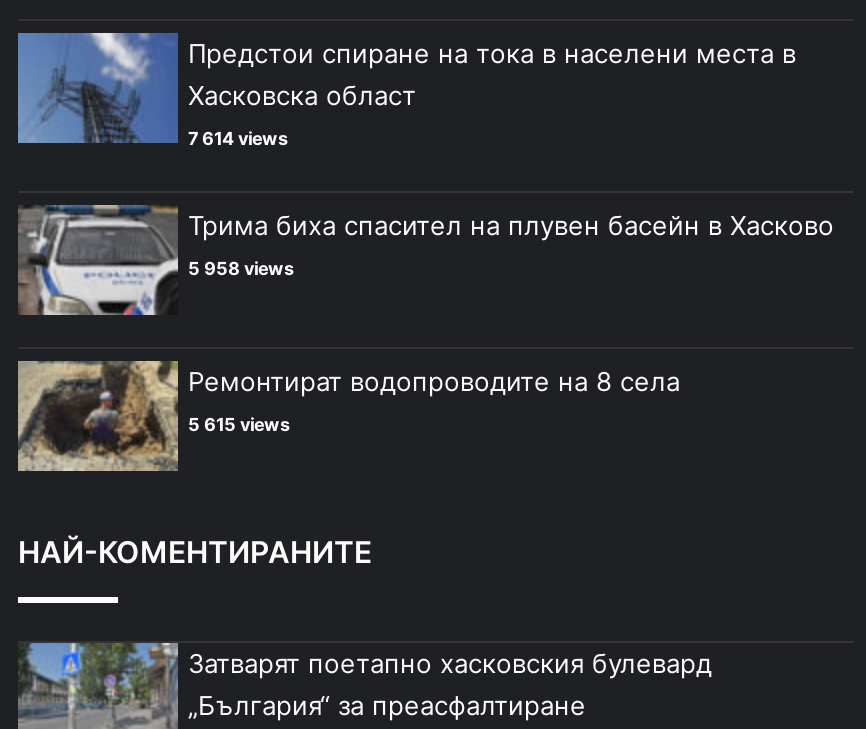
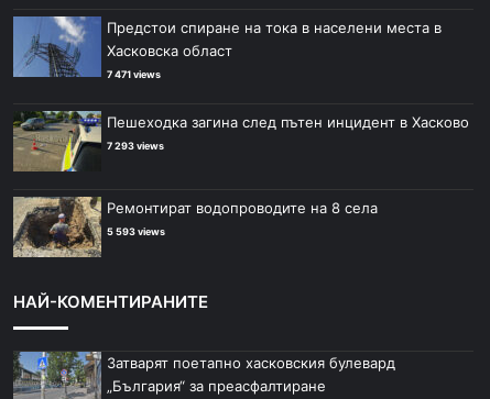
- 7 614 views
+ 7 471 views

- [image]
- Трима биха спасител на плувен басейн в Хасково
+ [image]
+ Пешеходка загина след пътен инцидент в Хасково

- 5 958 views
+ 7 293 views

- 5 615 views
+ 5 593 views
